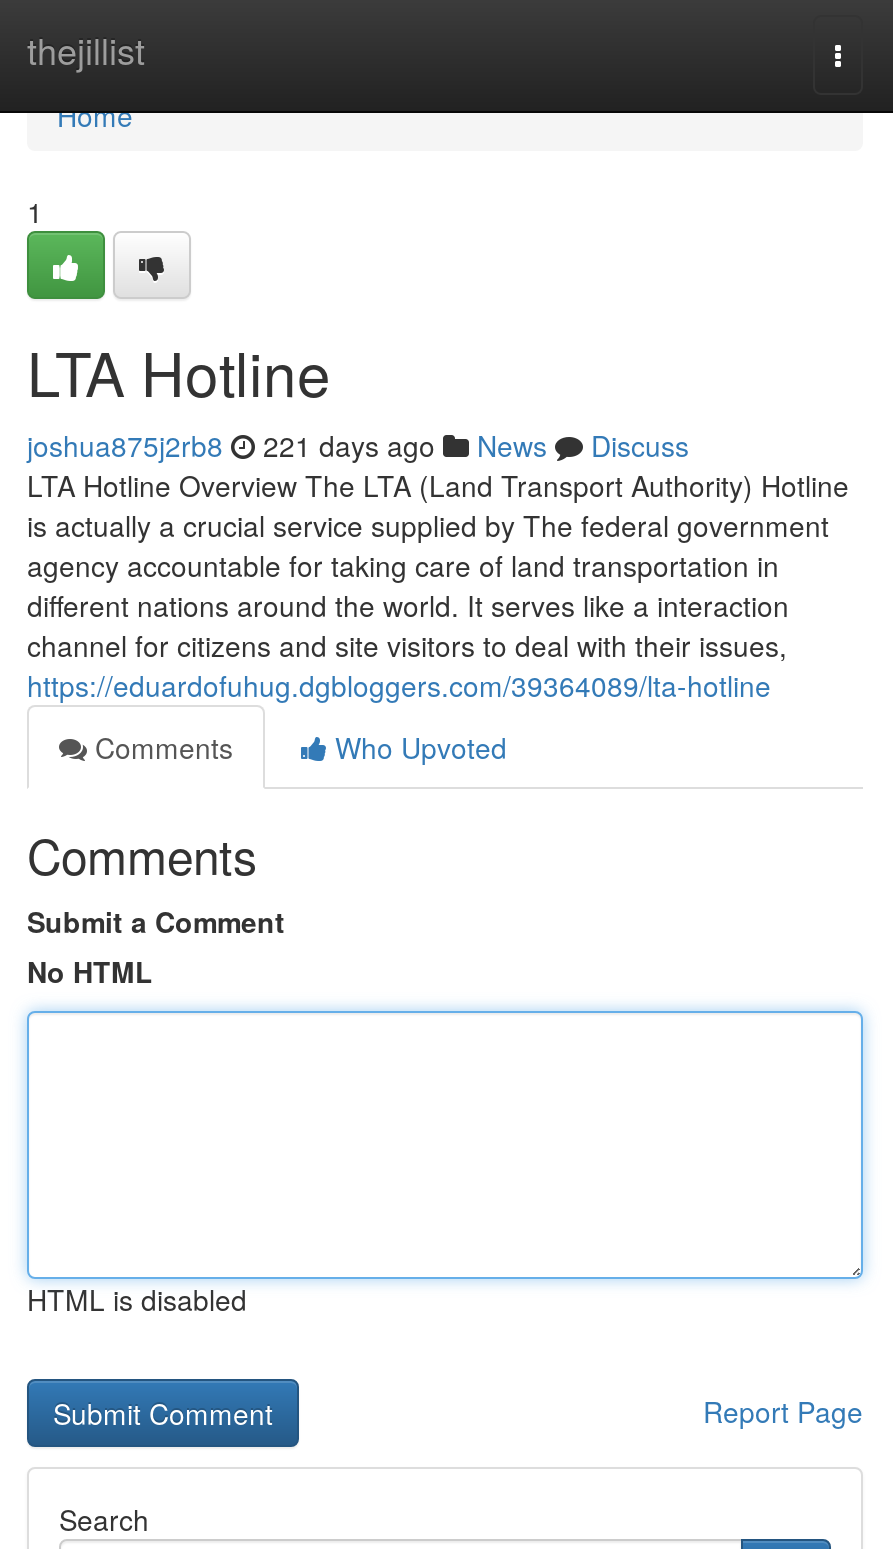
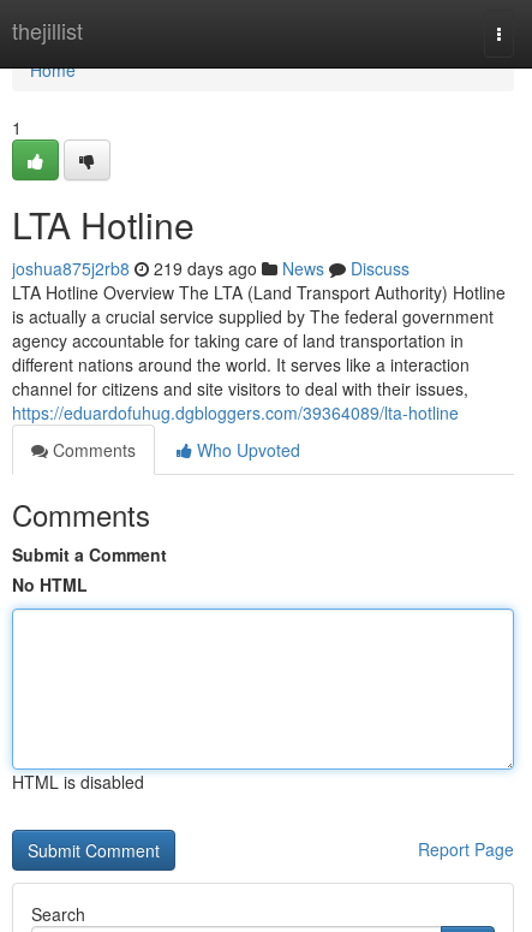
- joshua875j2rb8 221 days ago News Discuss
+ joshua875j2rb8 219 days ago News Discuss
